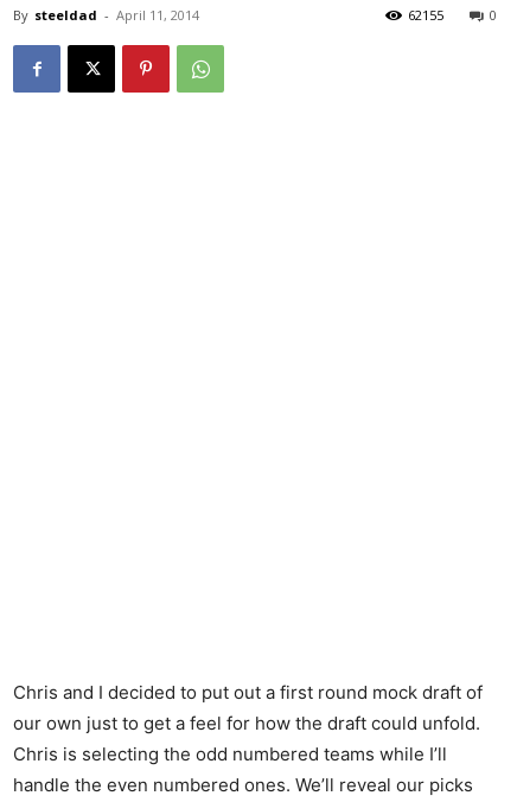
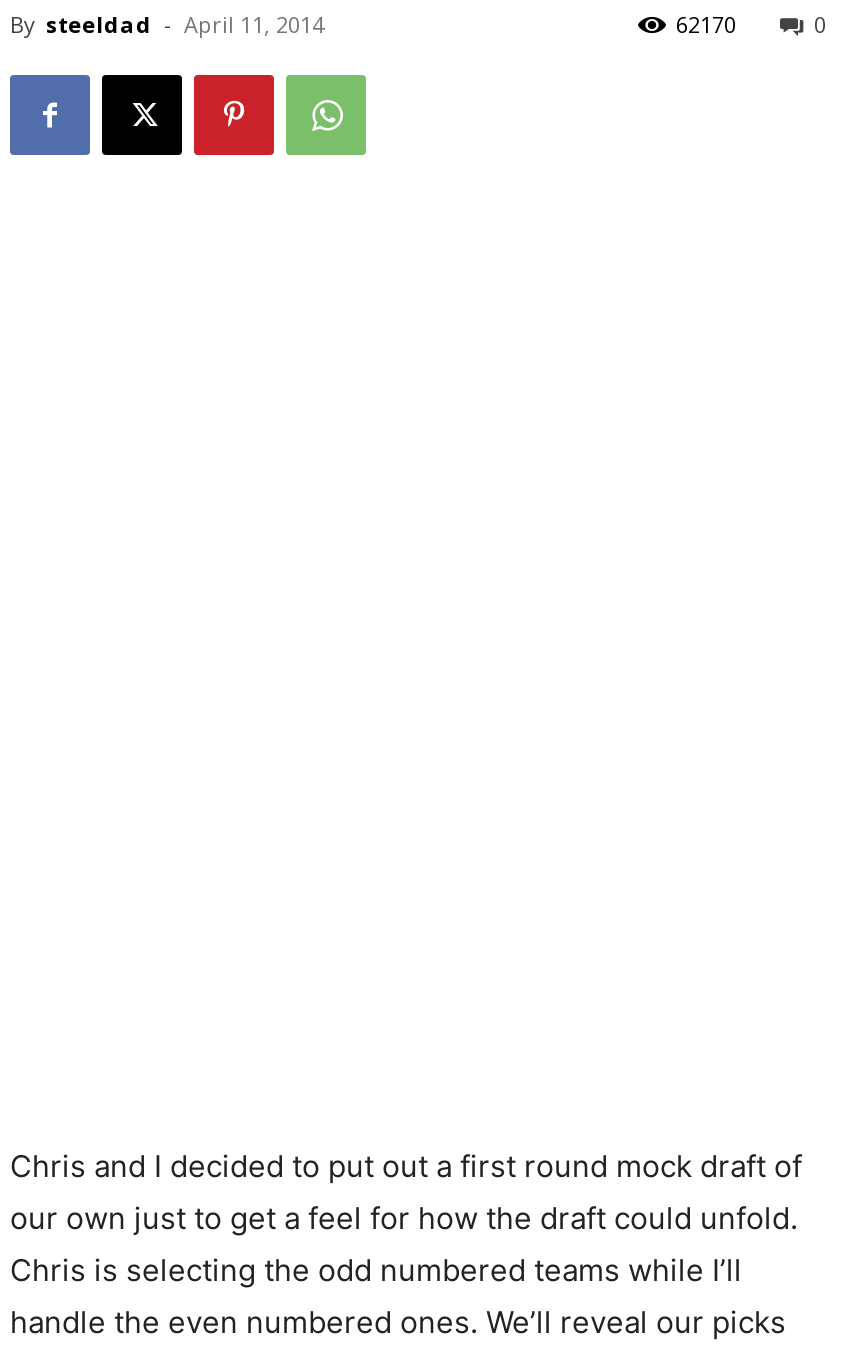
- 62155
+ 62170
